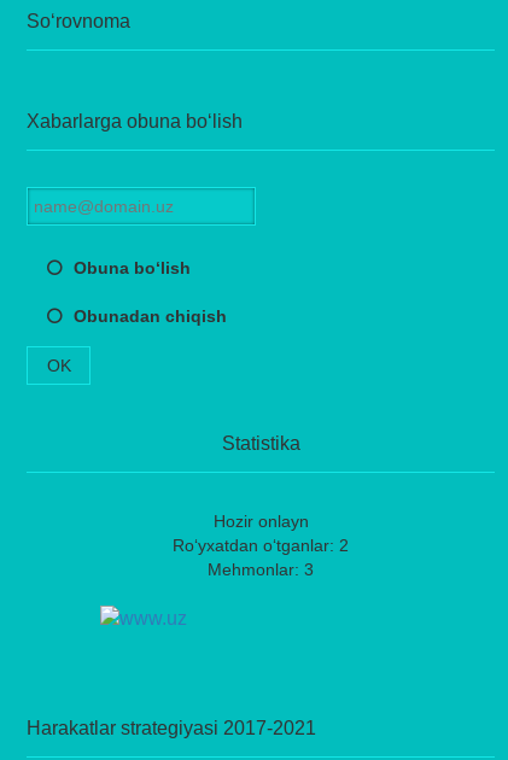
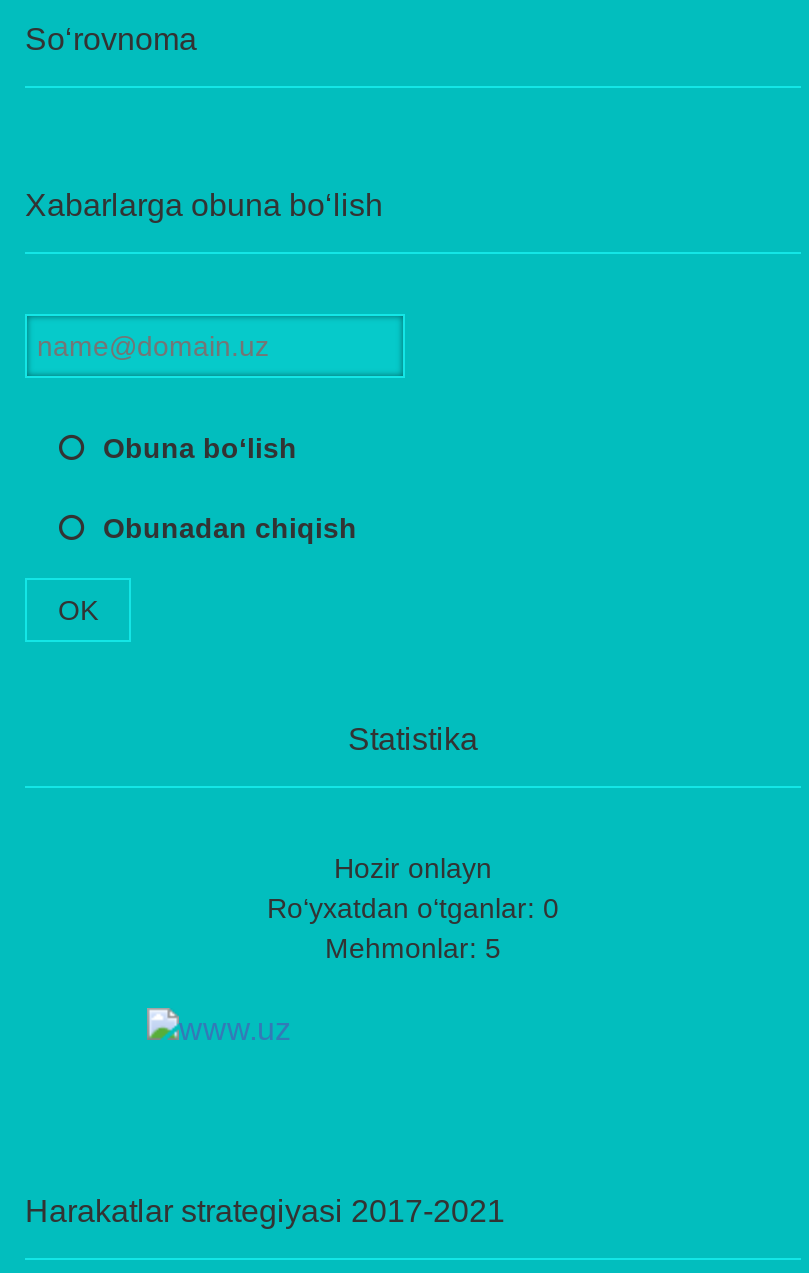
- Ro‘yxatdan o‘tganlar: 2
+ Ro‘yxatdan o‘tganlar: 0

- Mehmonlar: 3
+ Mehmonlar: 5
